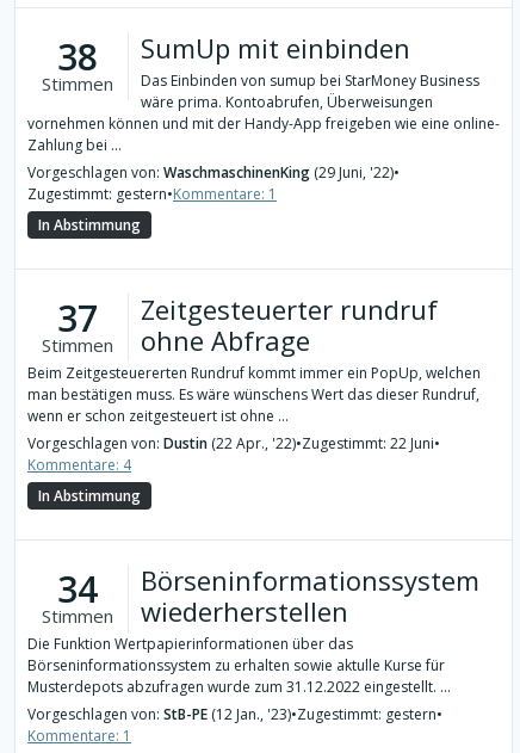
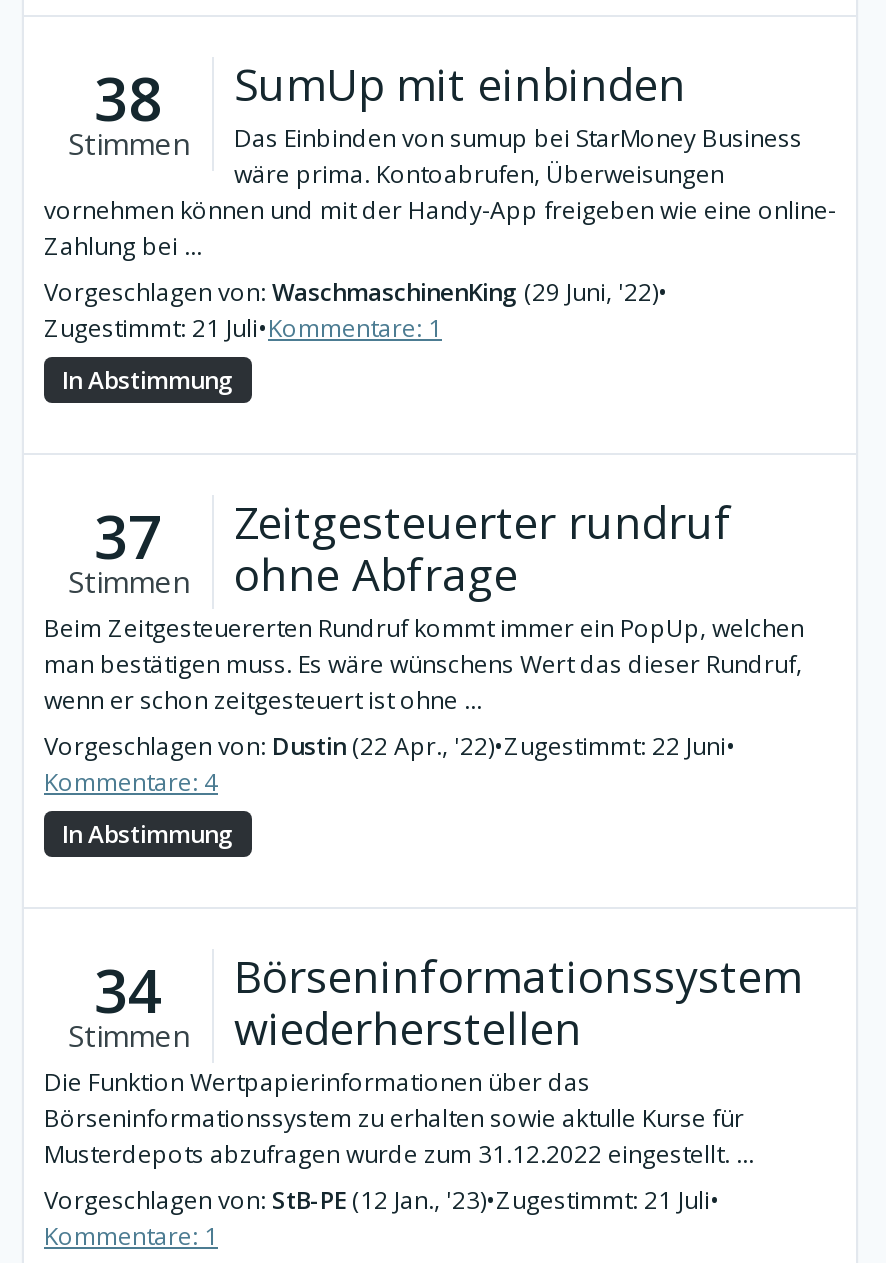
- Zugestimmt: gestern•Kommentare: 1
+ Zugestimmt: 21 Juli•Kommentare: 1

- Vorgeschlagen von: StB-PE (12 Jan., '23)•Zugestimmt: gestern•
+ Vorgeschlagen von: StB-PE (12 Jan., '23)•Zugestimmt: 21 Juli•
